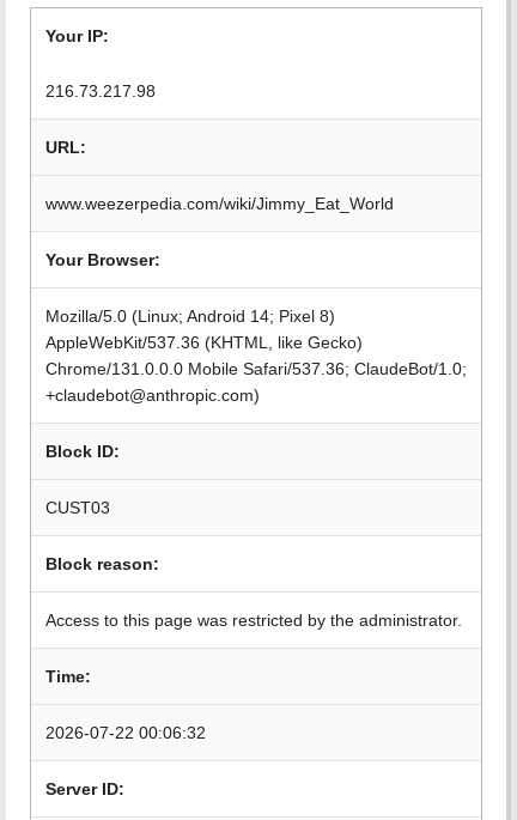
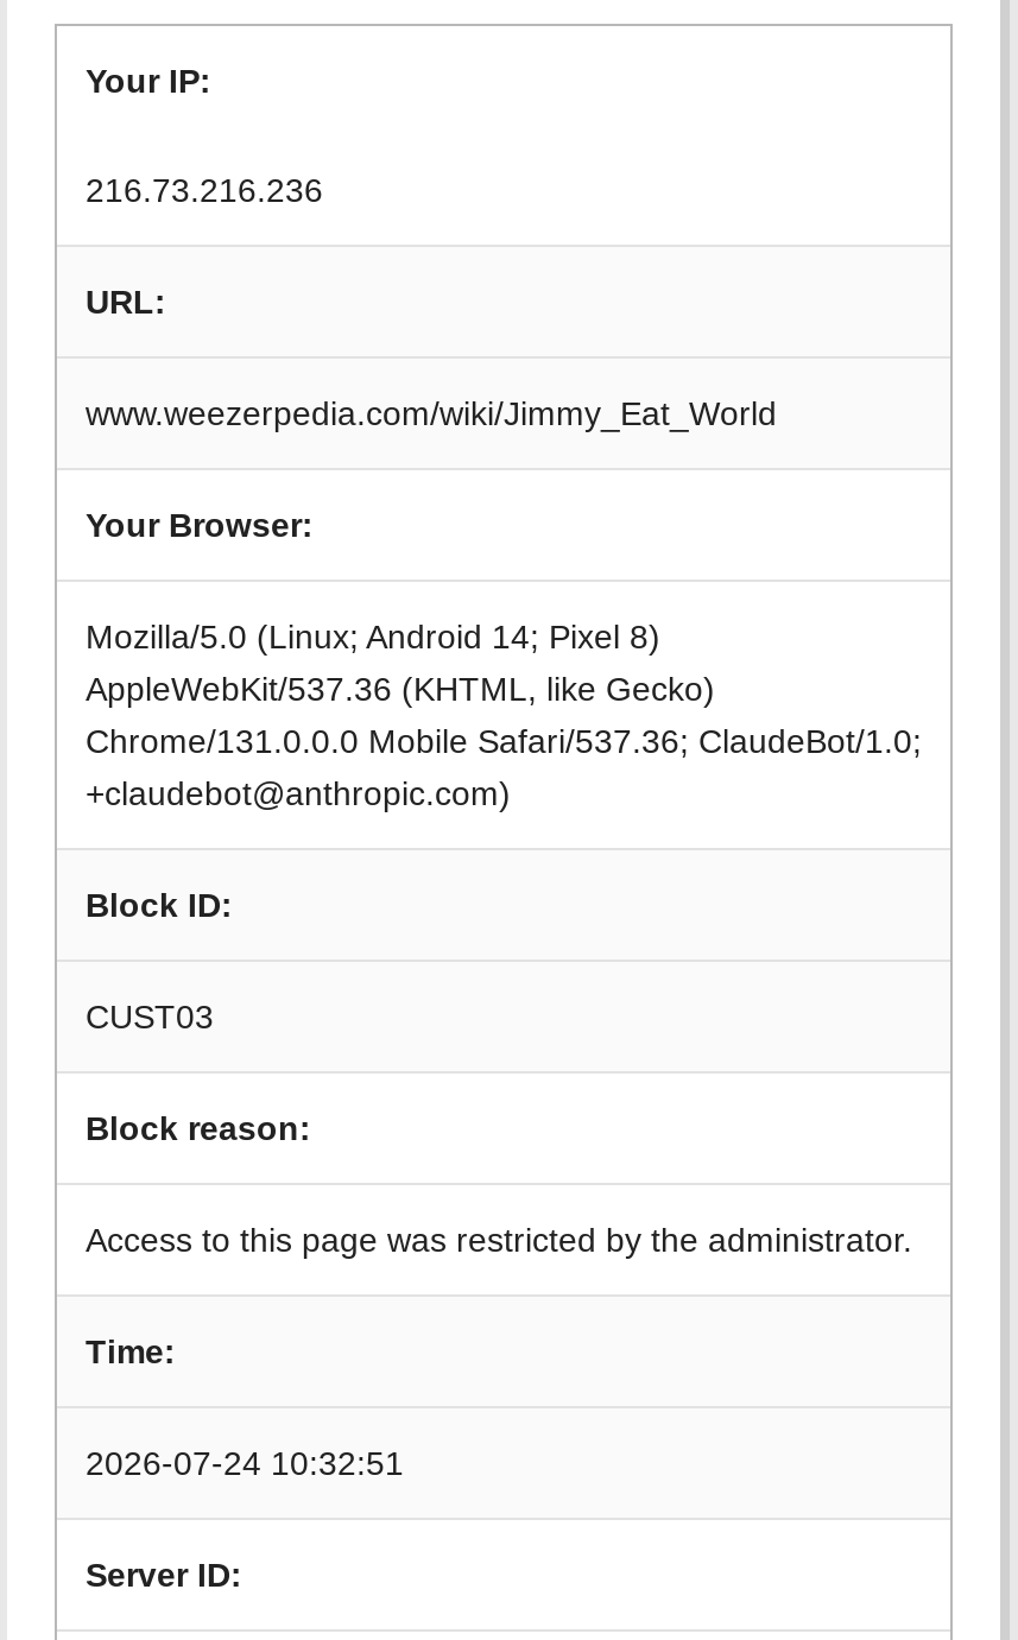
- 216.73.217.98
+ 216.73.216.236

- 2026-07-22 00:06:32
+ 2026-07-24 10:32:51
